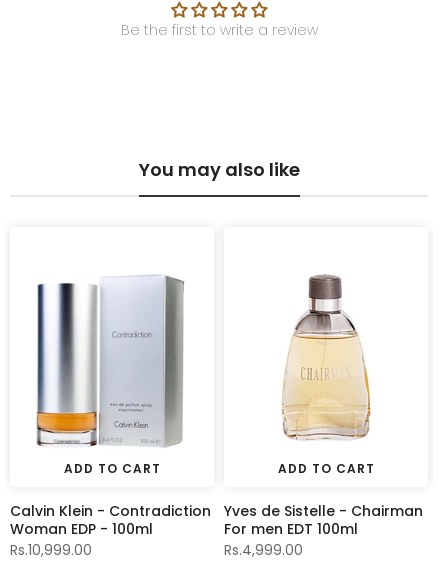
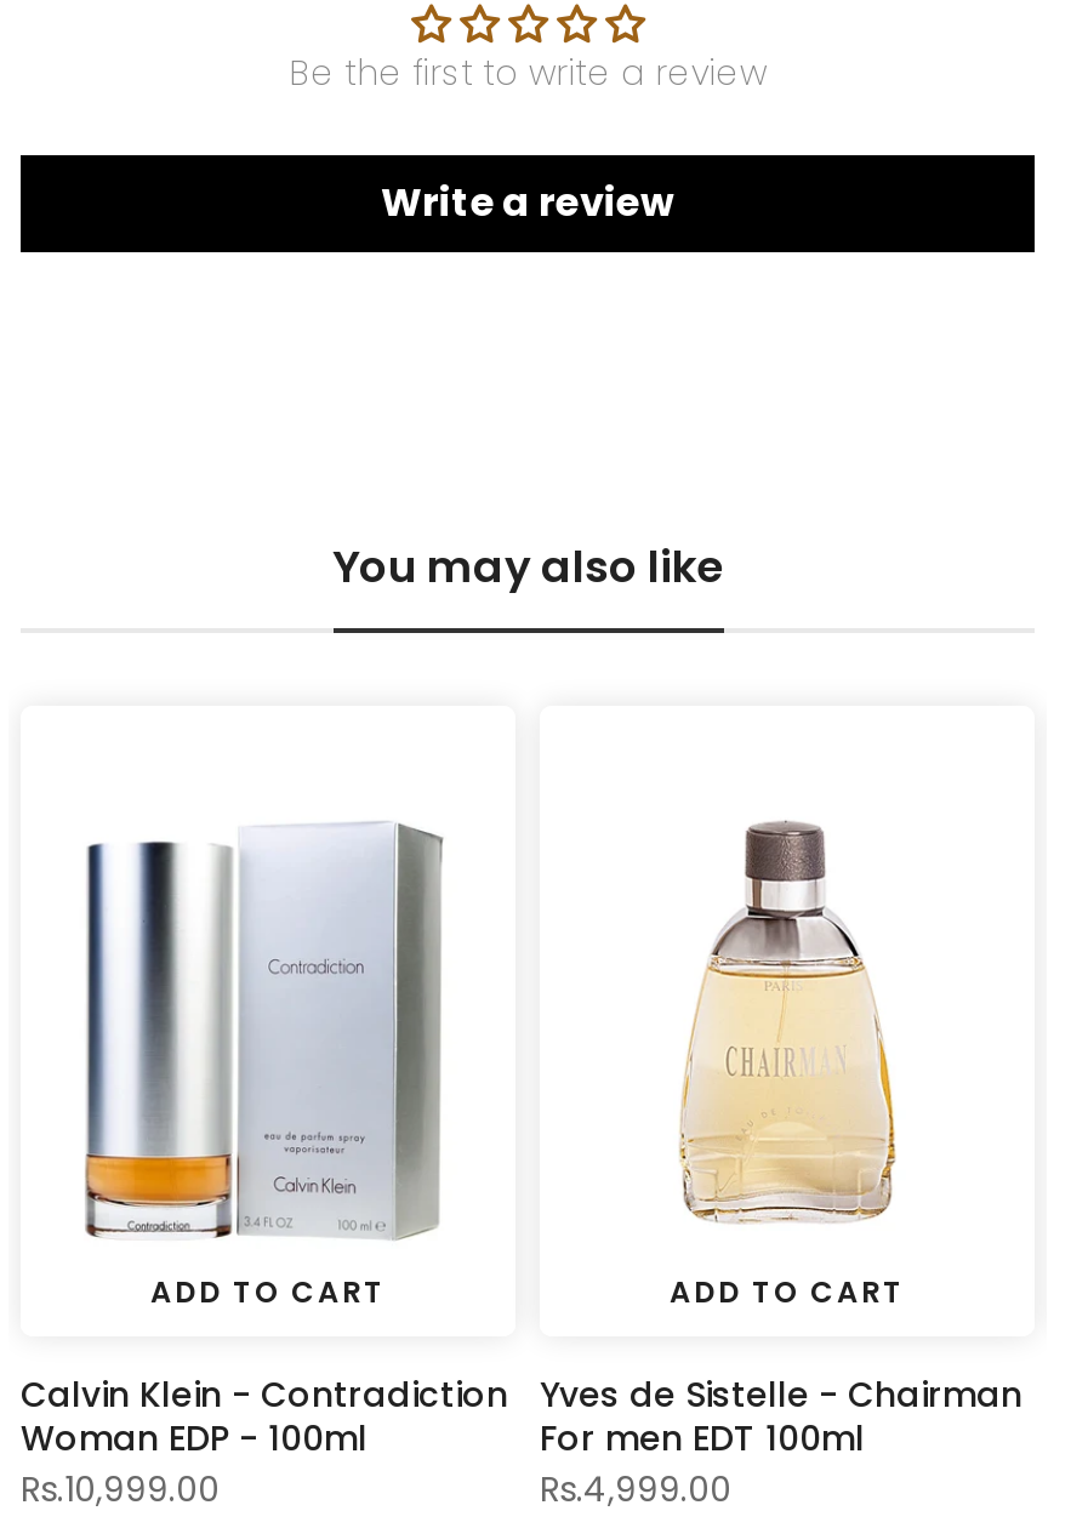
+ Write a review
